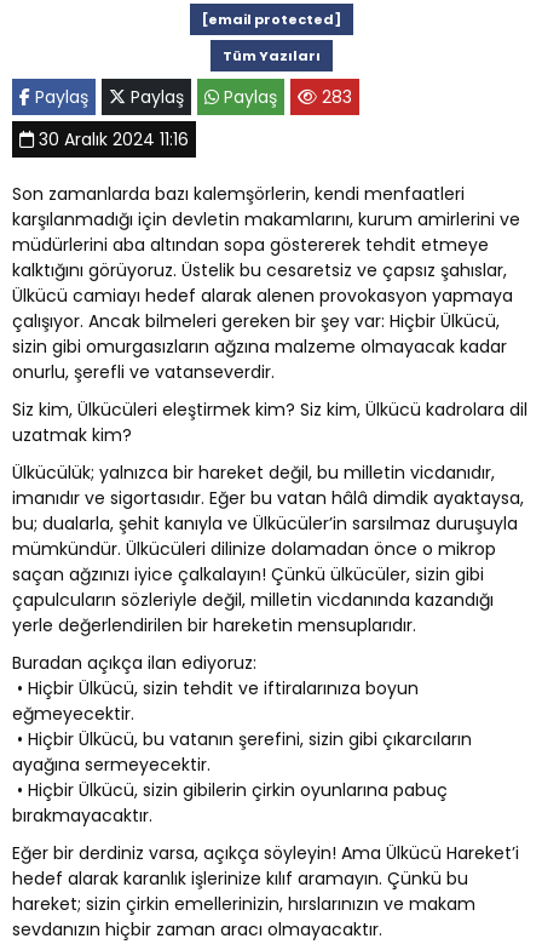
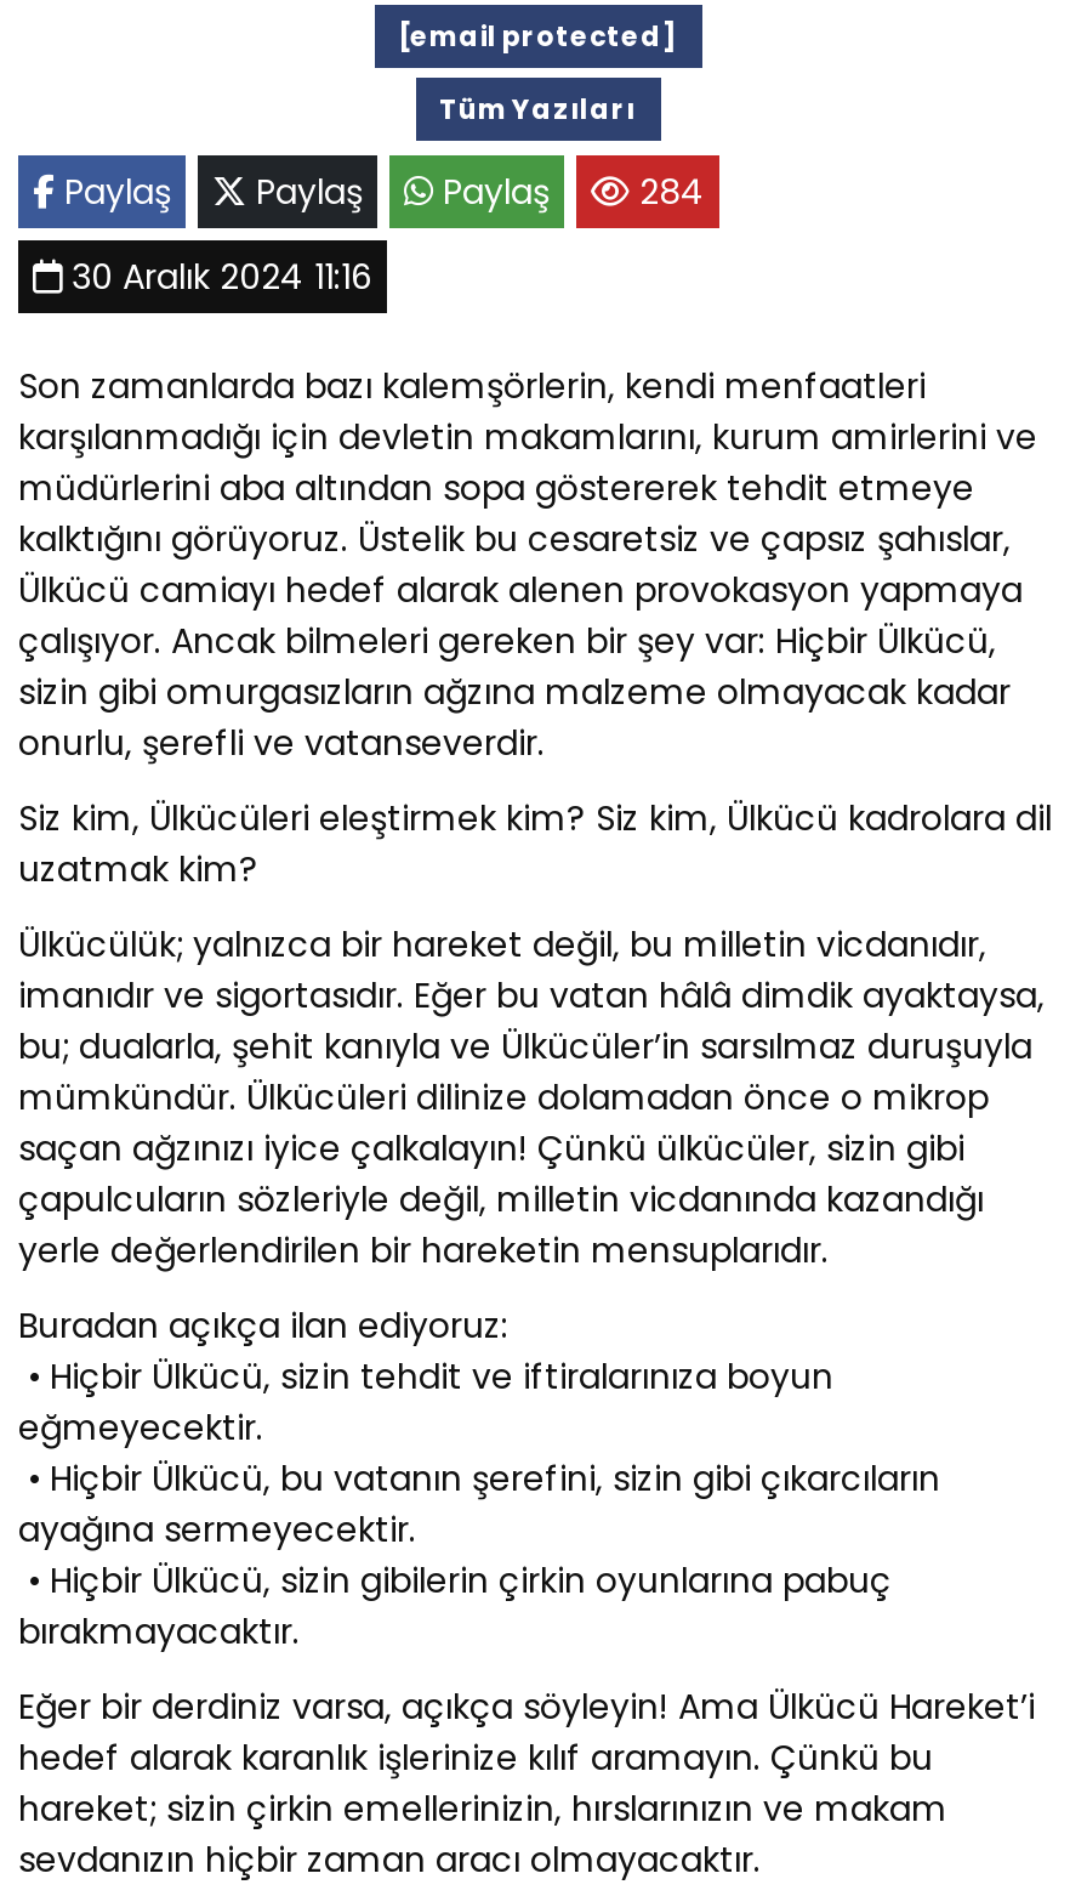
- Paylaş Paylaş Paylaş 283
+ Paylaş Paylaş Paylaş 284
